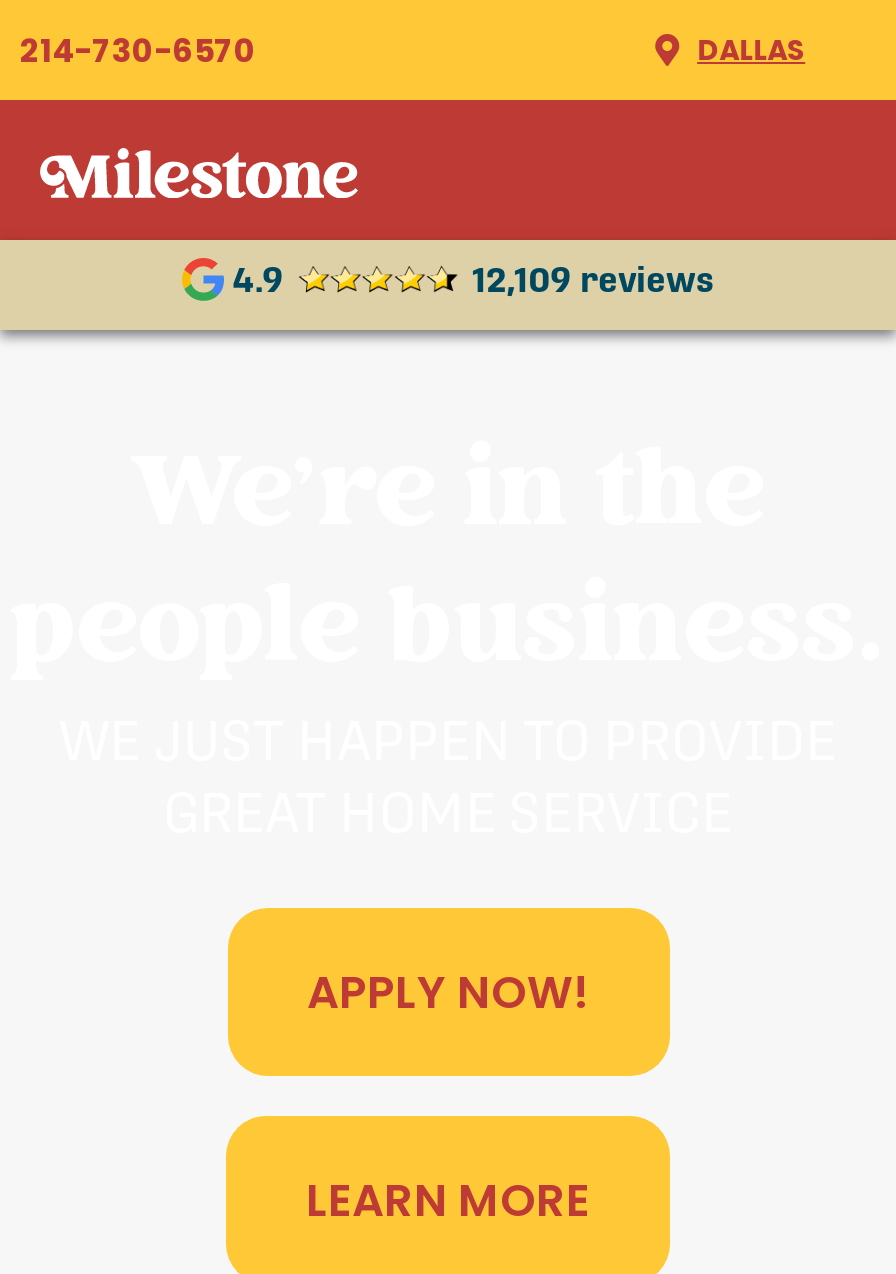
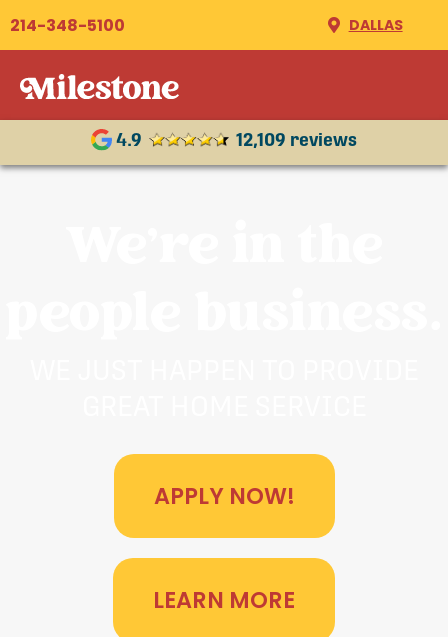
- 214-730-6570
+ 214-348-5100
